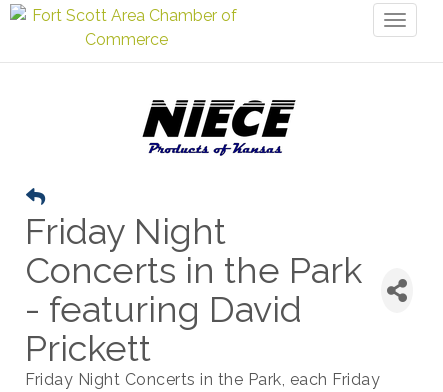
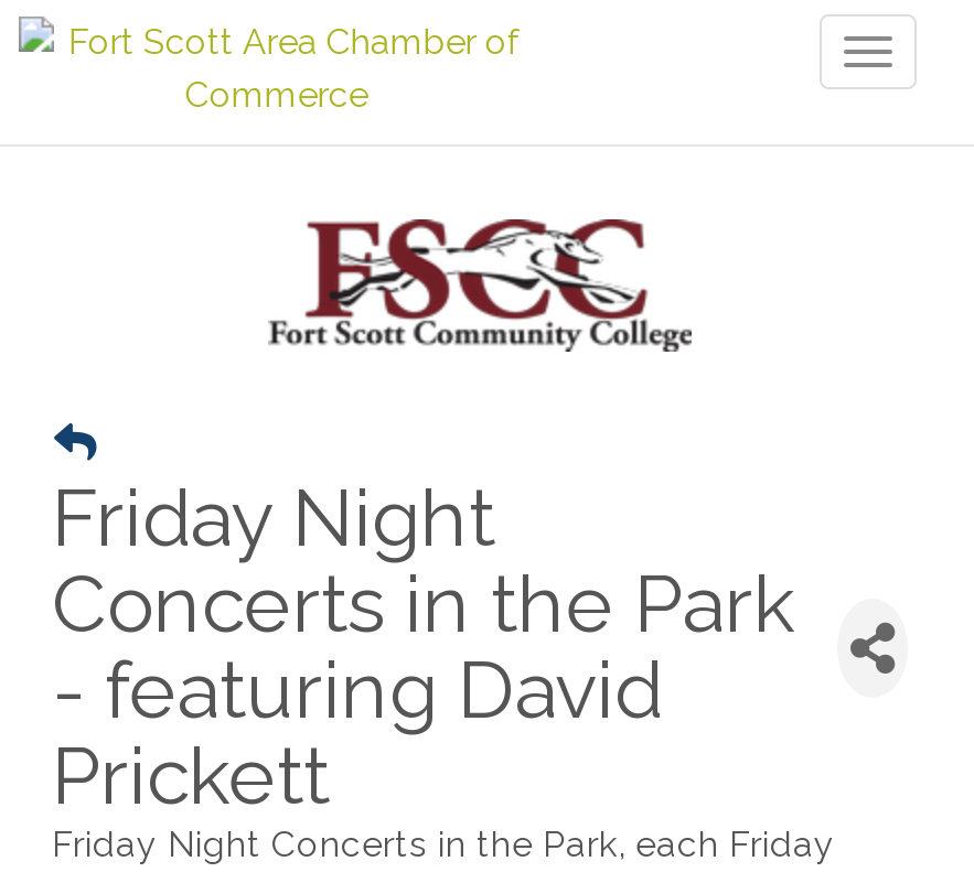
- [image]
+ [image]
